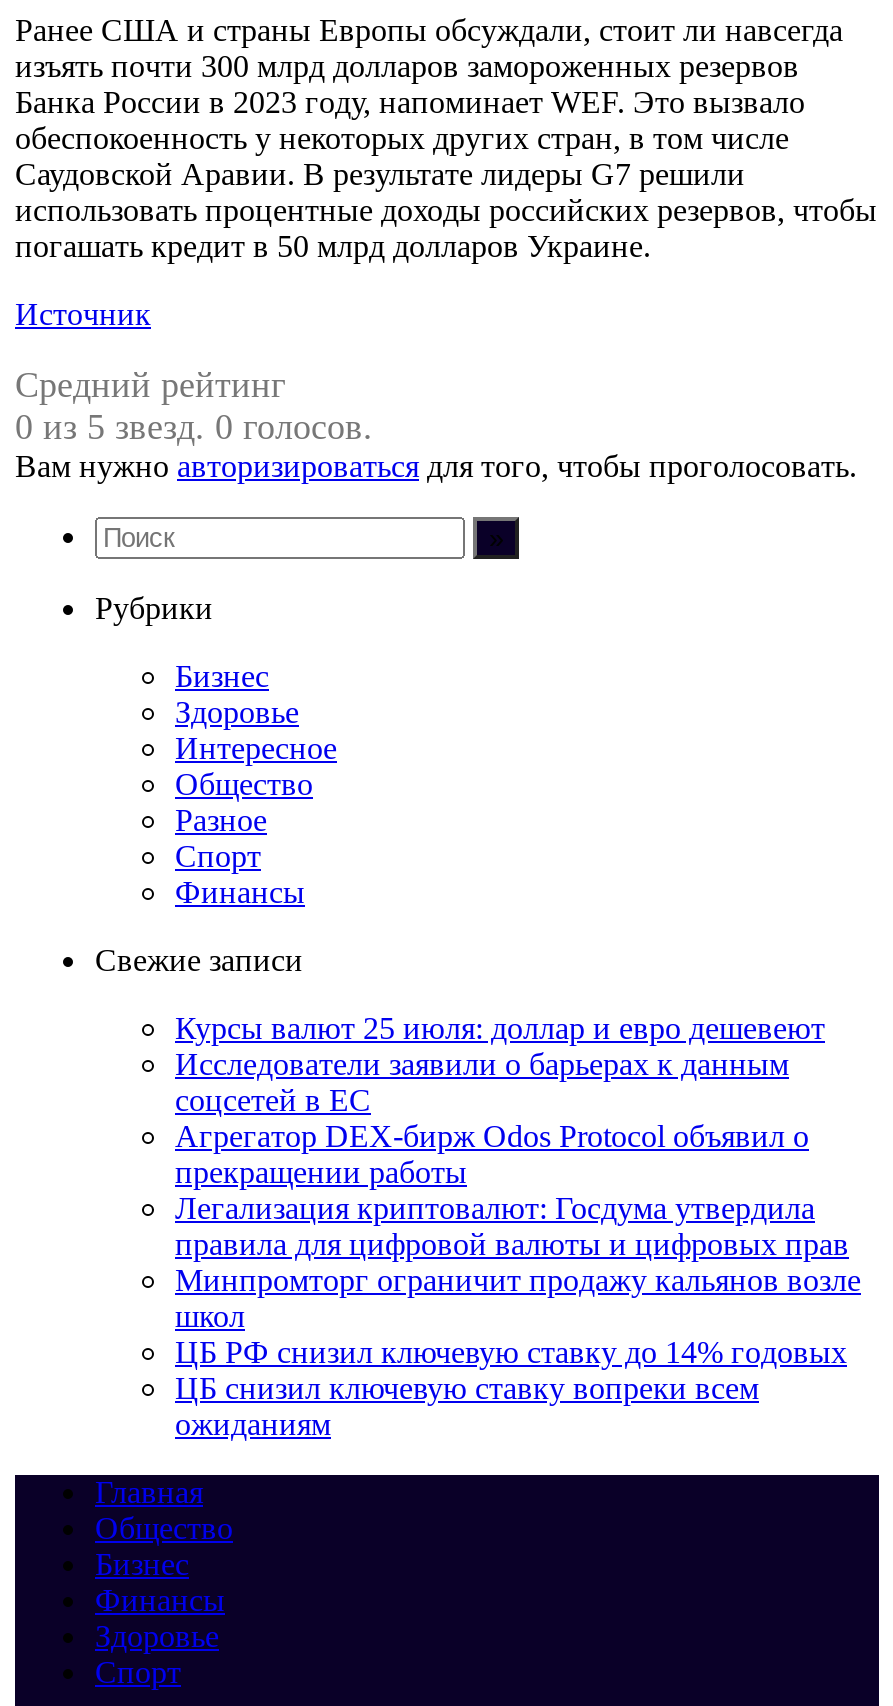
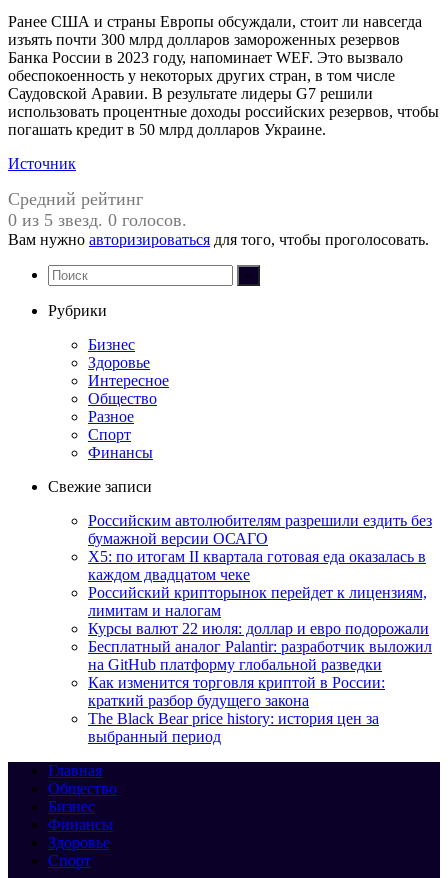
- Курсы валют 25 июля: доллар и евро дешевеют
- Исследователи заявили о барьерах к данным
- соцсетей в ЕС
- Агрегатор DEX‑бирж Odos Protocol объявил о
- прекращении работы
- Легализация криптовалют: Госдума утвердила
- правила для цифровой валюты и цифровых прав
- Минпромторг ограничит продажу кальянов возле
- школ
- ЦБ РФ снизил ключевую ставку до 14% годовых
- ЦБ снизил ключевую ставку вопреки всем
- ожиданиям
+ Российским автолюбителям разрешили ездить без
+ бумажной версии ОСАГО
+ X5: по итогам II квартала готовая еда оказалась в
+ каждом двадцатом чеке
+ Российский крипторынок перейдет к лицензиям,
+ лимитам и налогам
+ Курсы валют 22 июля: доллар и евро подорожали
+ Бесплатный аналог Palantir: разработчик выложил
+ на GitHub платформу глобальной разведки
+ Как изменится торговля криптой в России:
+ краткий разбор будущего закона
+ The Black Bear price history: история цен за
+ выбранный период
